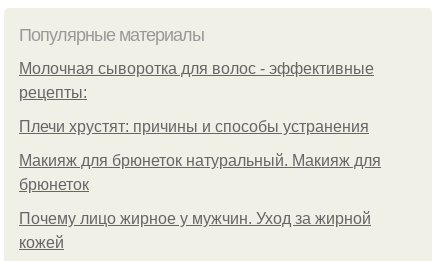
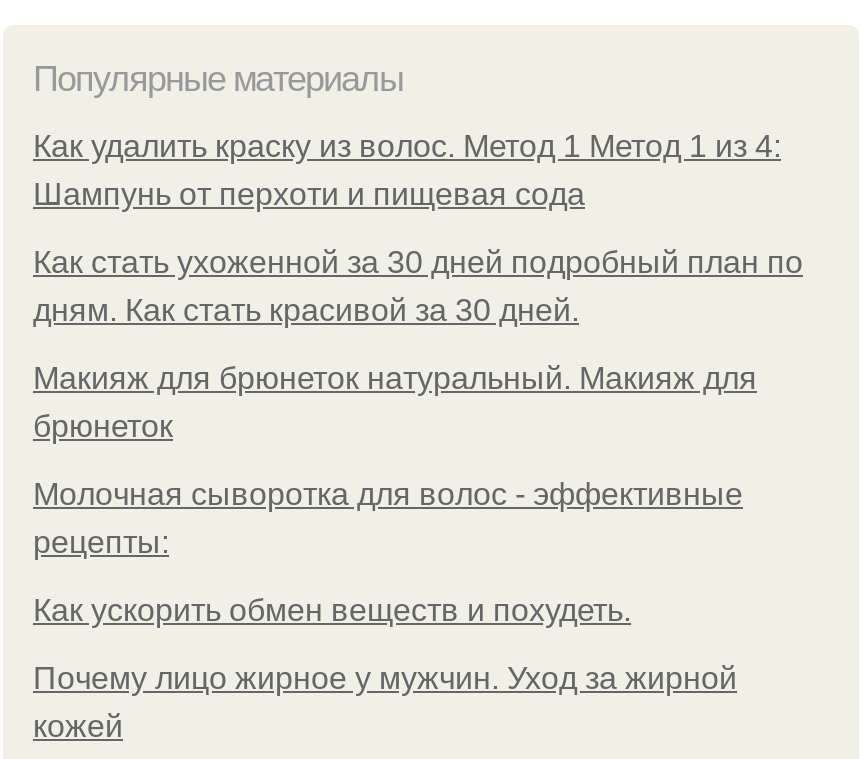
+ Как удалить краску из волос. Метод 1 Метод 1 из 4:
+ Шампунь от перхоти и пищевая сода
+ Как стать ухоженной за 30 дней подробный план по
+ дням. Как стать красивой за 30 дней.

moved down: Молочная сыворотка для волос - эффективные | рецепты:

- Плечи хрустят: причины и способы устранения
+ Как ускорить обмен веществ и похудеть.

moved up: Макияж для брюнеток натуральный. Макияж для | брюнеток
